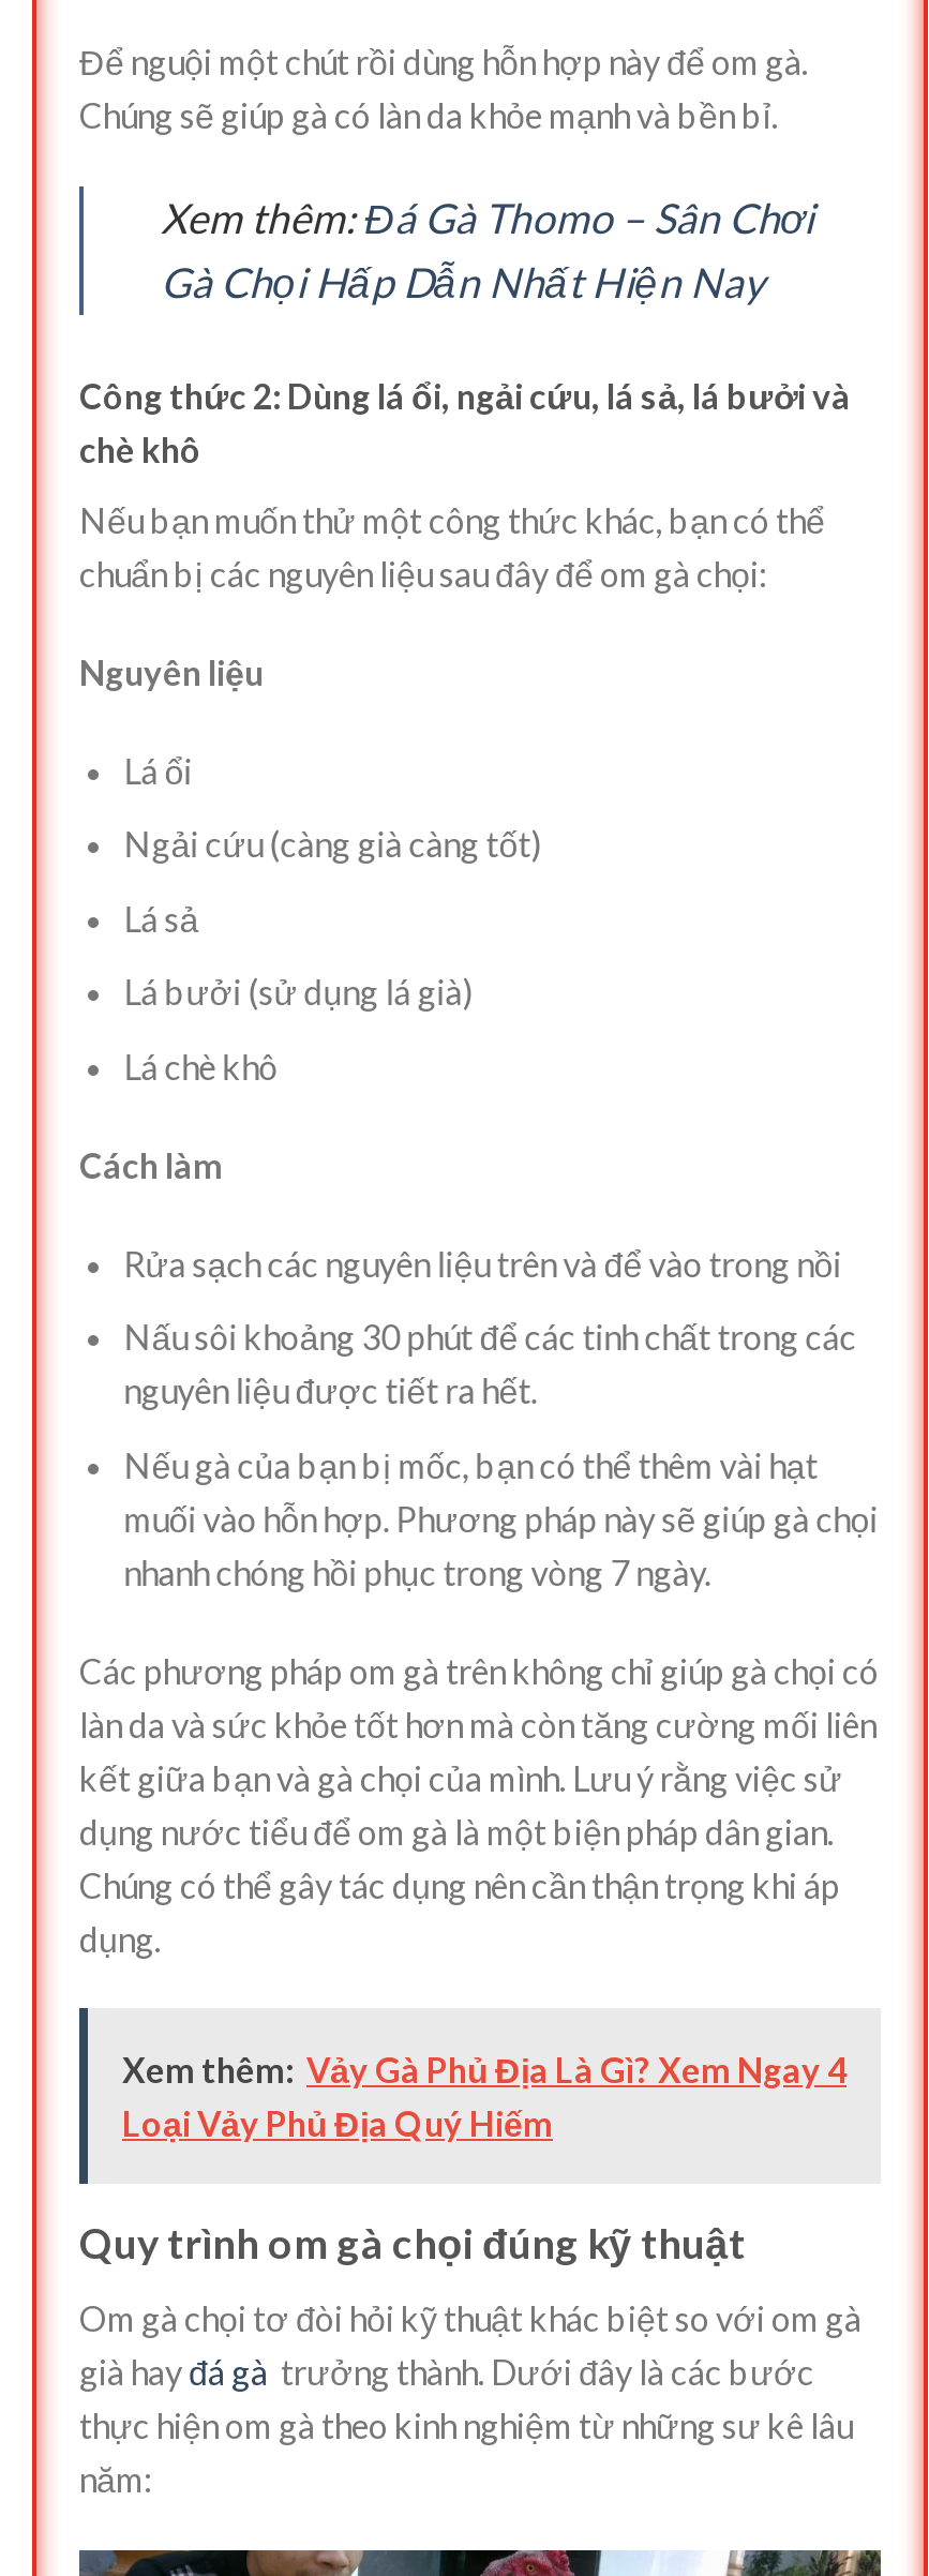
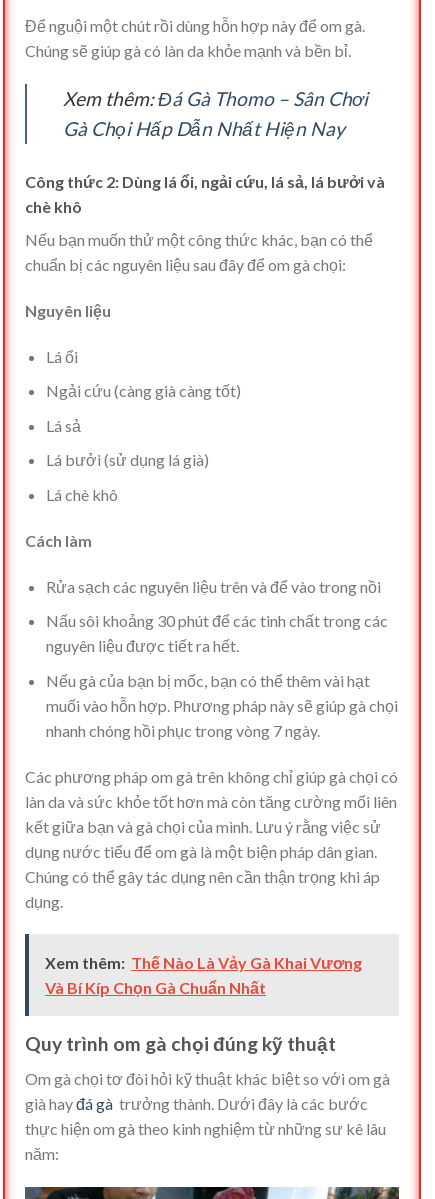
- Xem thêm: Vảy Gà Phủ Địa Là Gì? Xem Ngay 4
- Loại Vảy Phủ Địa Quý Hiếm
+ Xem thêm: Thế Nào Là Vảy Gà Khai Vương
+ Và Bí Kíp Chọn Gà Chuẩn Nhất
